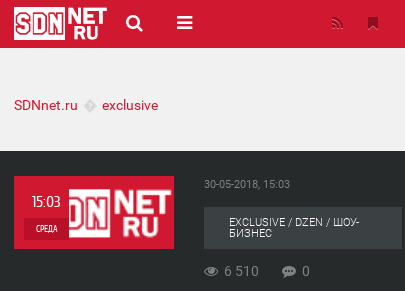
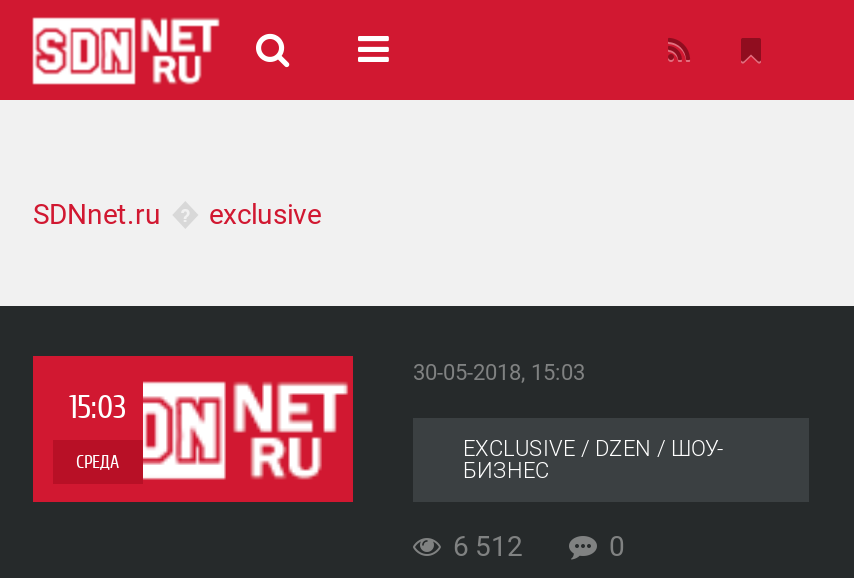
- 6 510
+ 6 512
